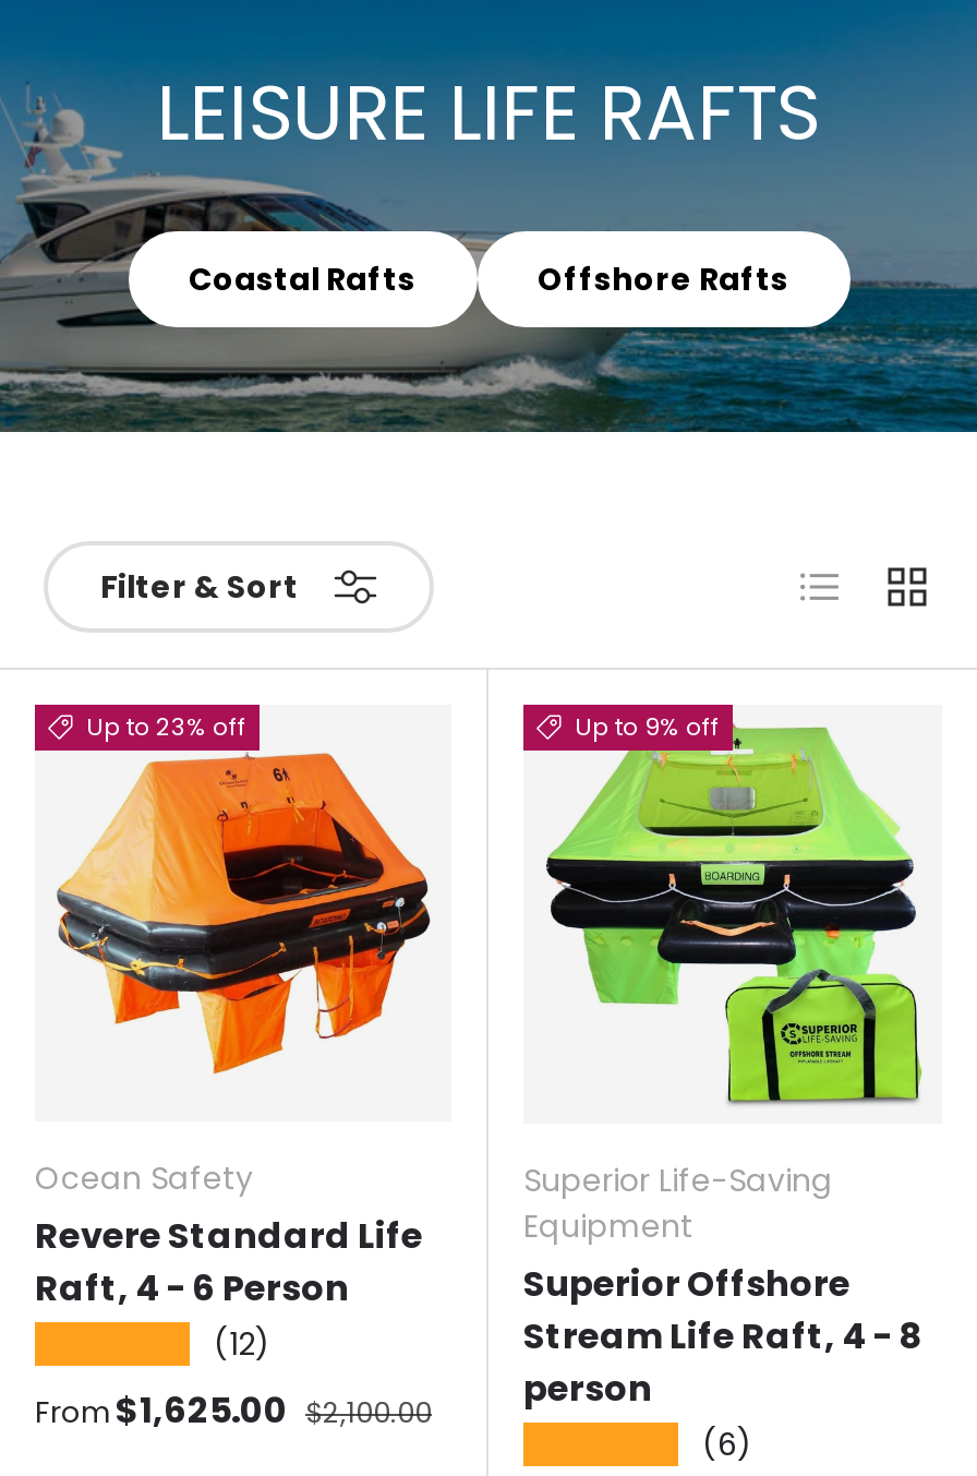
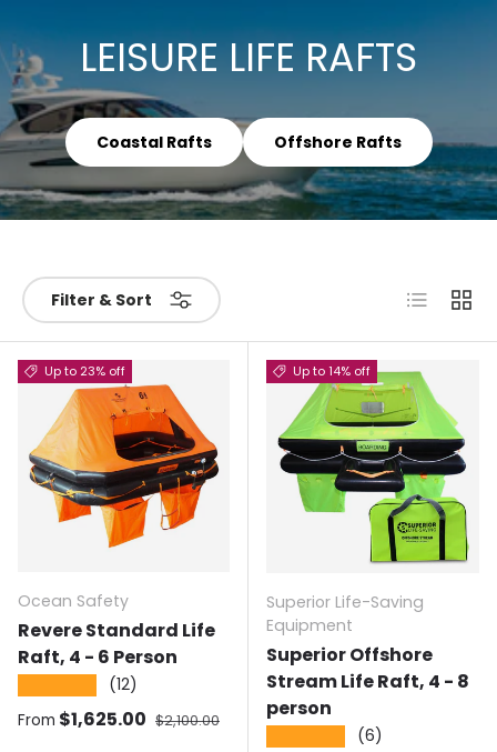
- Up to 9% off
+ Up to 14% off
